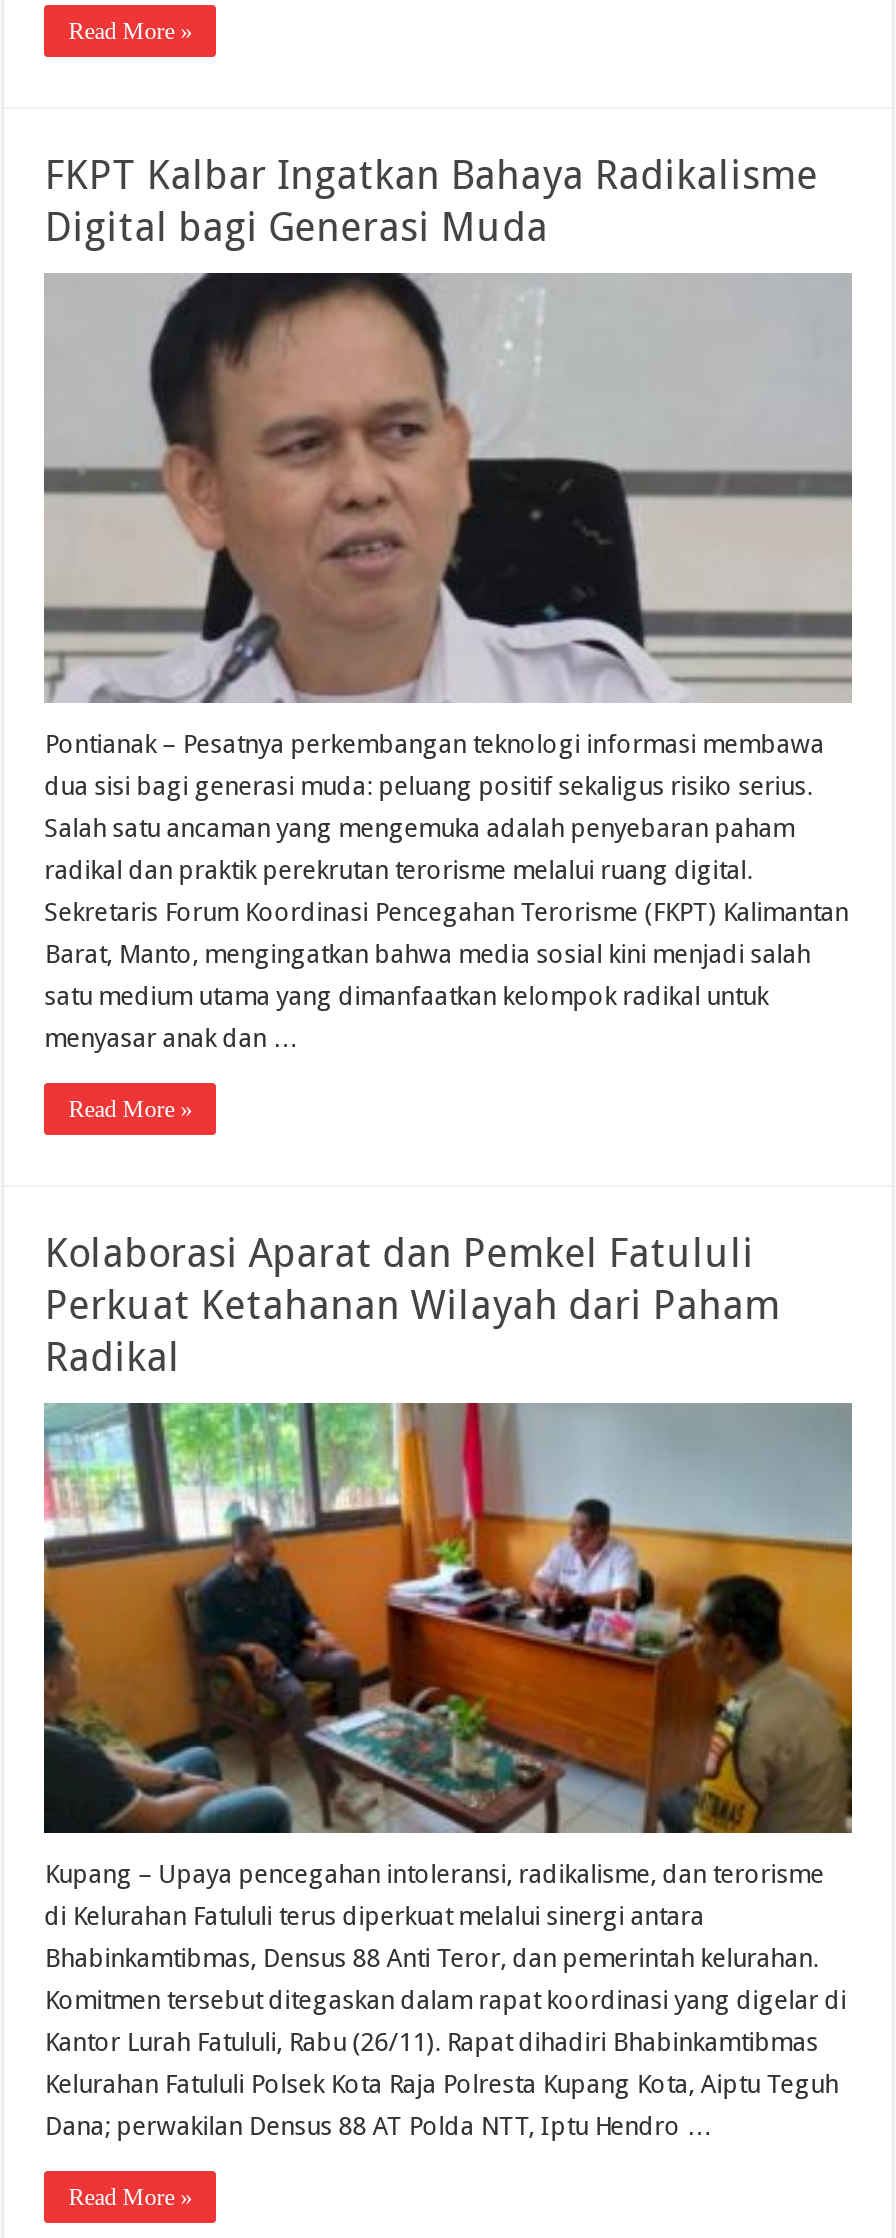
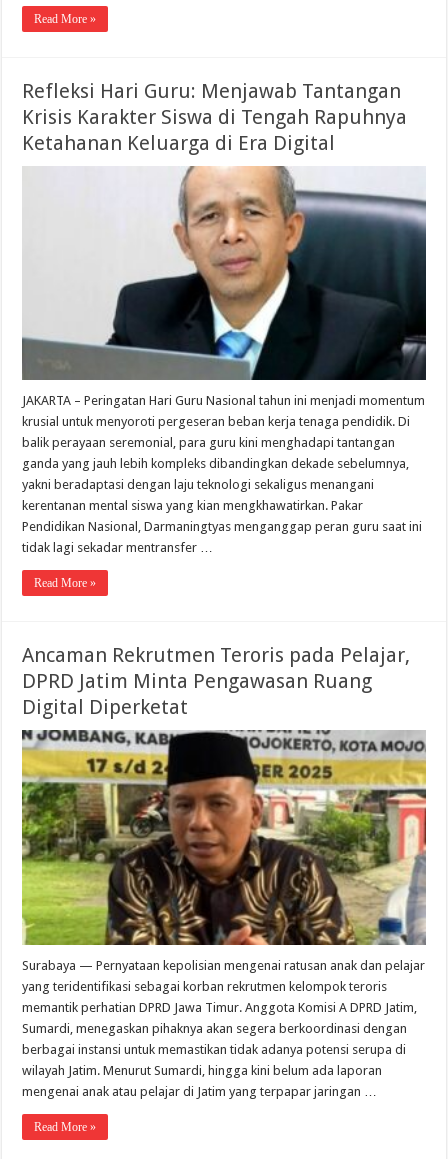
- FKPT Kalbar Ingatkan Bahaya Radikalisme
- Digital bagi Generasi Muda
+ Refleksi Hari Guru: Menjawab Tantangan
+ Krisis Karakter Siswa di Tengah Rapuhnya
+ Ketahanan Keluarga di Era Digital

- [image]
- Pontianak – Pesatnya perkembangan teknologi informasi membawa
- dua sisi bagi generasi muda: peluang positif sekaligus risiko serius.
- Salah satu ancaman yang mengemuka adalah penyebaran paham
- radikal dan praktik perekrutan terorisme melalui ruang digital.
- Sekretaris Forum Koordinasi Pencegahan Terorisme (FKPT) Kalimantan
- Barat, Manto, mengingatkan bahwa media sosial kini menjadi salah
- satu medium utama yang dimanfaatkan kelompok radikal untuk
- menyasar anak dan …
+ [image]
+ JAKARTA – Peringatan Hari Guru Nasional tahun ini menjadi momentum
+ krusial untuk menyoroti pergeseran beban kerja tenaga pendidik. Di
+ balik perayaan seremonial, para guru kini menghadapi tantangan
+ ganda yang jauh lebih kompleks dibandingkan dekade sebelumnya,
+ yakni beradaptasi dengan laju teknologi sekaligus menangani
+ kerentanan mental siswa yang kian mengkhawatirkan. Pakar
+ Pendidikan Nasional, Darmaningtyas menganggap peran guru saat ini
+ tidak lagi sekadar mentransfer …

- Kolaborasi Aparat dan Pemkel Fatululi
- Perkuat Ketahanan Wilayah dari Paham
- Radikal
+ Ancaman Rekrutmen Teroris pada Pelajar,
+ DPRD Jatim Minta Pengawasan Ruang
+ Digital Diperketat

- [image]
- Kupang – Upaya pencegahan intoleransi, radikalisme, dan terorisme
- di Kelurahan Fatululi terus diperkuat melalui sinergi antara
- Bhabinkamtibmas, Densus 88 Anti Teror, dan pemerintah kelurahan.
- Komitmen tersebut ditegaskan dalam rapat koordinasi yang digelar di
- Kantor Lurah Fatululi, Rabu (26/11). Rapat dihadiri Bhabinkamtibmas
- Kelurahan Fatululi Polsek Kota Raja Polresta Kupang Kota, Aiptu Teguh
- Dana; perwakilan Densus 88 AT Polda NTT, Iptu Hendro …
+ [image]
+ Surabaya — Pernyataan kepolisian mengenai ratusan anak dan pelajar
+ yang teridentifikasi sebagai korban rekrutmen kelompok teroris
+ memantik perhatian DPRD Jawa Timur. Anggota Komisi A DPRD Jatim,
+ Sumardi, menegaskan pihaknya akan segera berkoordinasi dengan
+ berbagai instansi untuk memastikan tidak adanya potensi serupa di
+ wilayah Jatim. Menurut Sumardi, hingga kini belum ada laporan
+ mengenai anak atau pelajar di Jatim yang terpapar jaringan …
